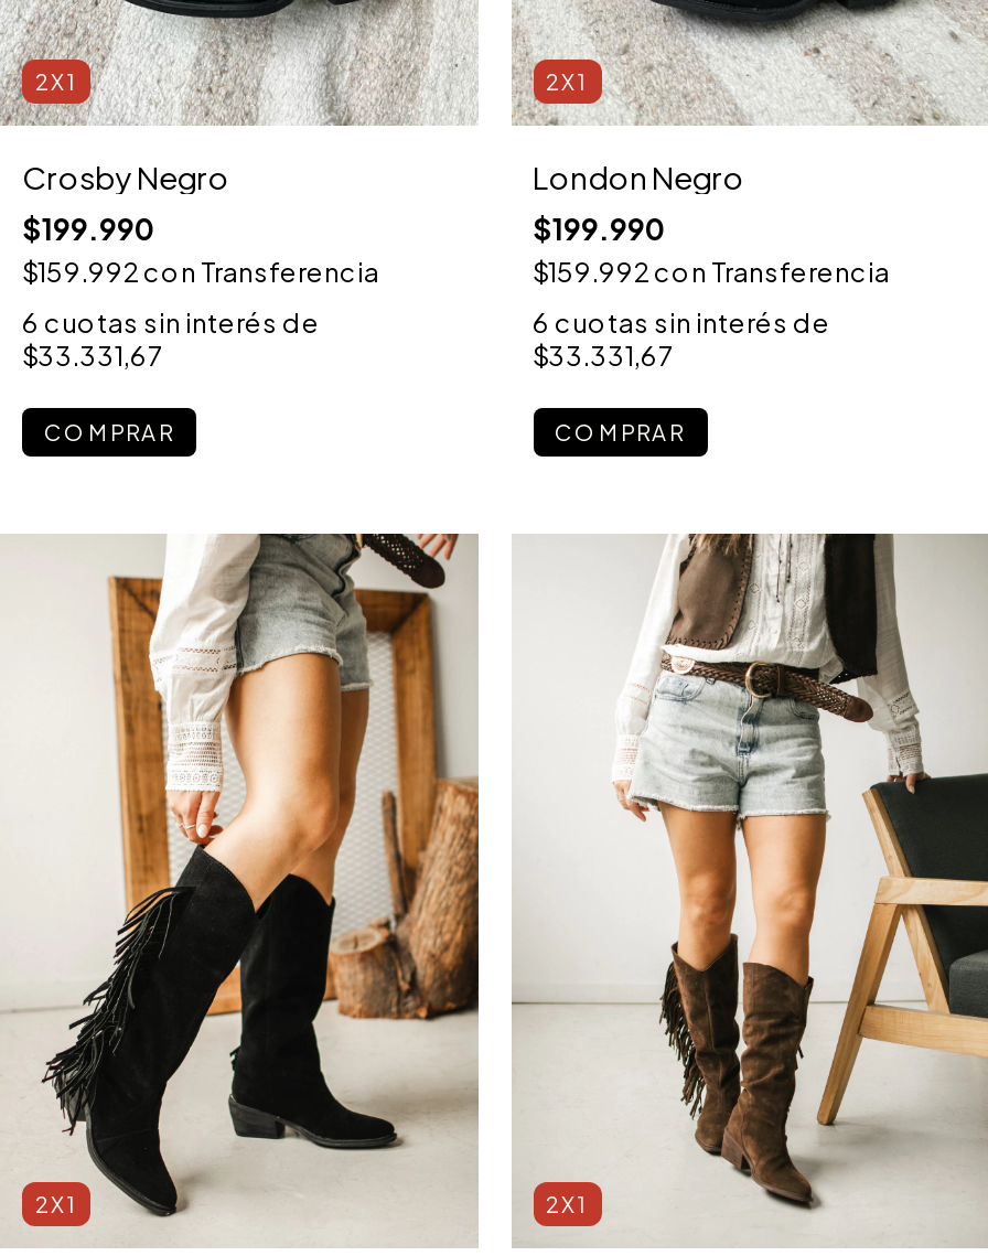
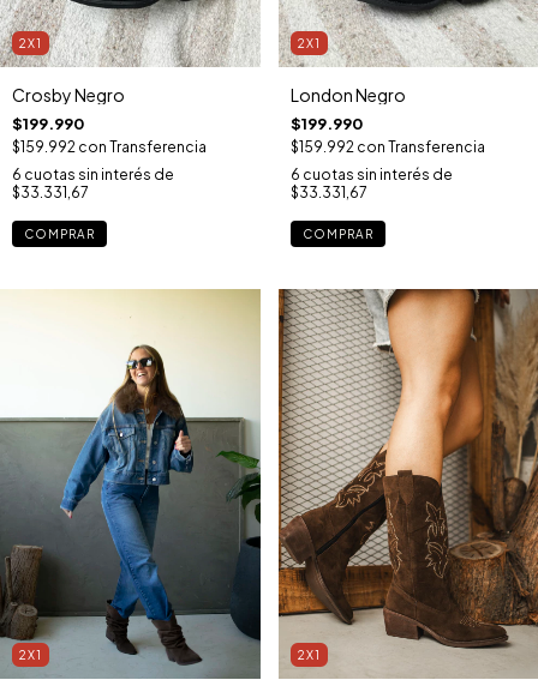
- [image]
+ [image]

- [image]
+ [image]
